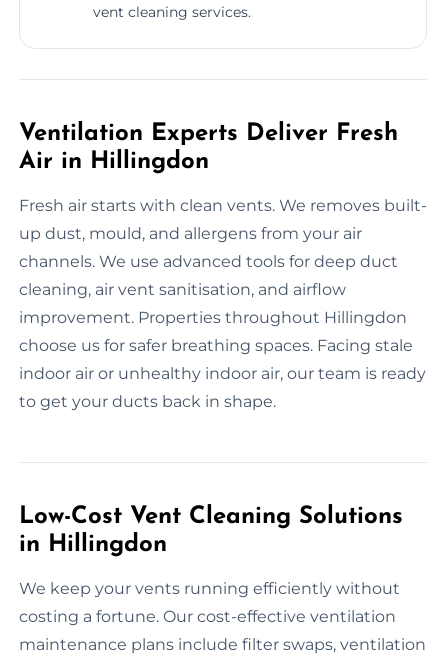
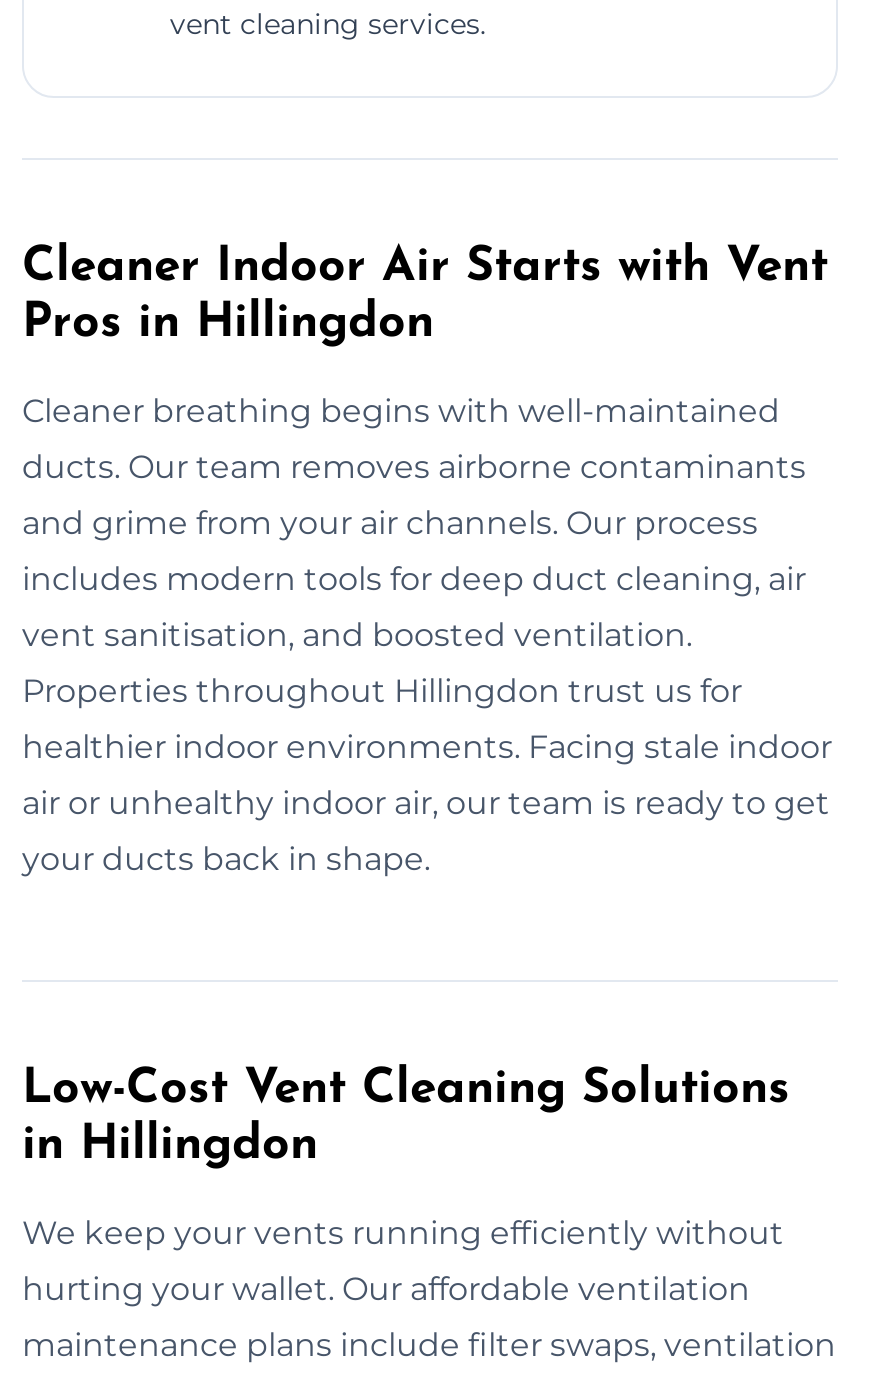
- Ventilation Experts Deliver Fresh
- Air in Hillingdon
- Fresh air starts with clean vents. We removes built-
- up dust, mould, and allergens from your air
- channels. We use advanced tools for deep duct
- cleaning, air vent sanitisation, and airflow
- improvement. Properties throughout Hillingdon
- choose us for safer breathing spaces. Facing stale
- indoor air or unhealthy indoor air, our team is ready
- to get your ducts back in shape.
+ Cleaner Indoor Air Starts with Vent
+ Pros in Hillingdon
+ Cleaner breathing begins with well-maintained
+ ducts. Our team removes airborne contaminants
+ and grime from your air channels. Our process
+ includes modern tools for deep duct cleaning, air
+ vent sanitisation, and boosted ventilation.
+ Properties throughout Hillingdon trust us for
+ healthier indoor environments. Facing stale indoor
+ air or unhealthy indoor air, our team is ready to get
+ your ducts back in shape.

- costing a fortune. Our cost-effective ventilation
+ hurting your wallet. Our affordable ventilation
